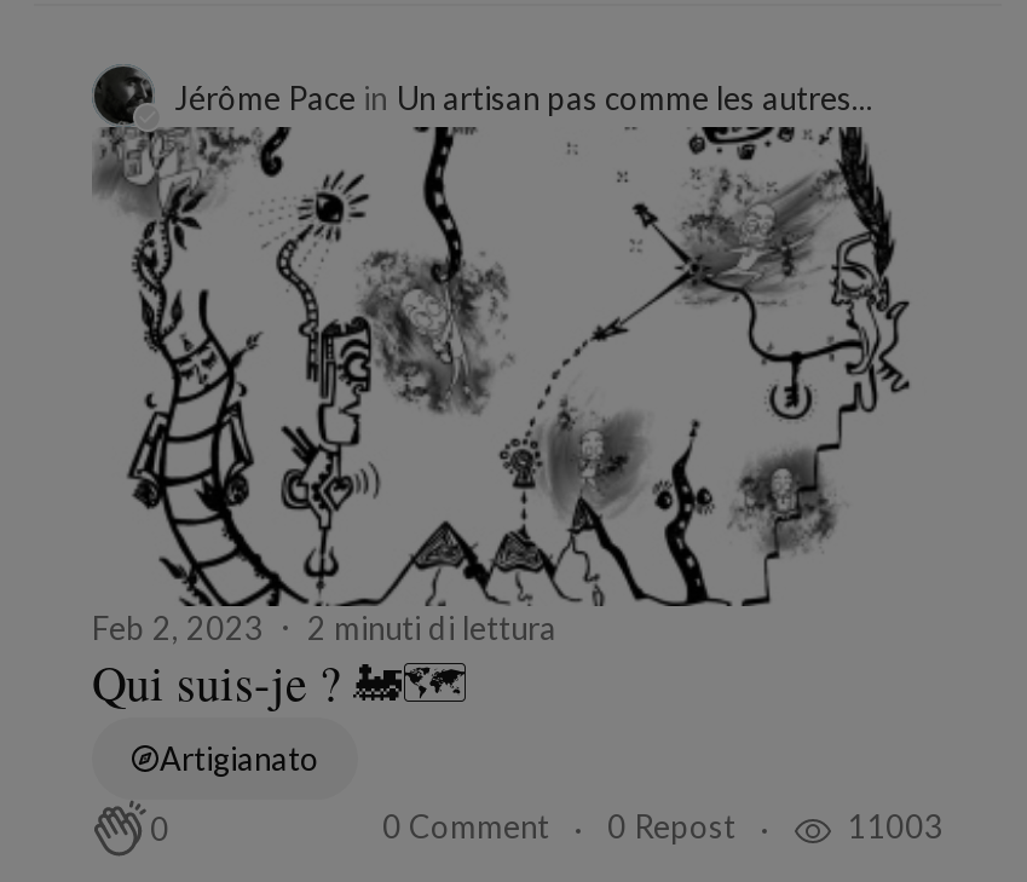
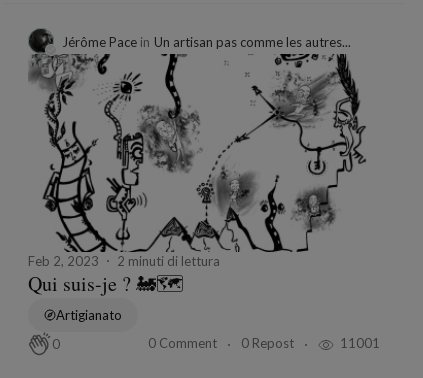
- 11003
+ 11001
